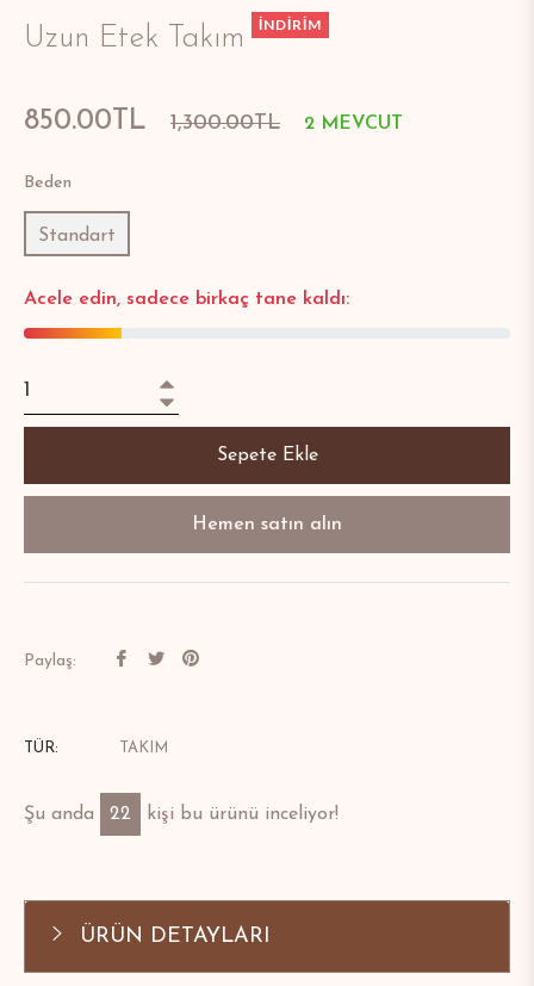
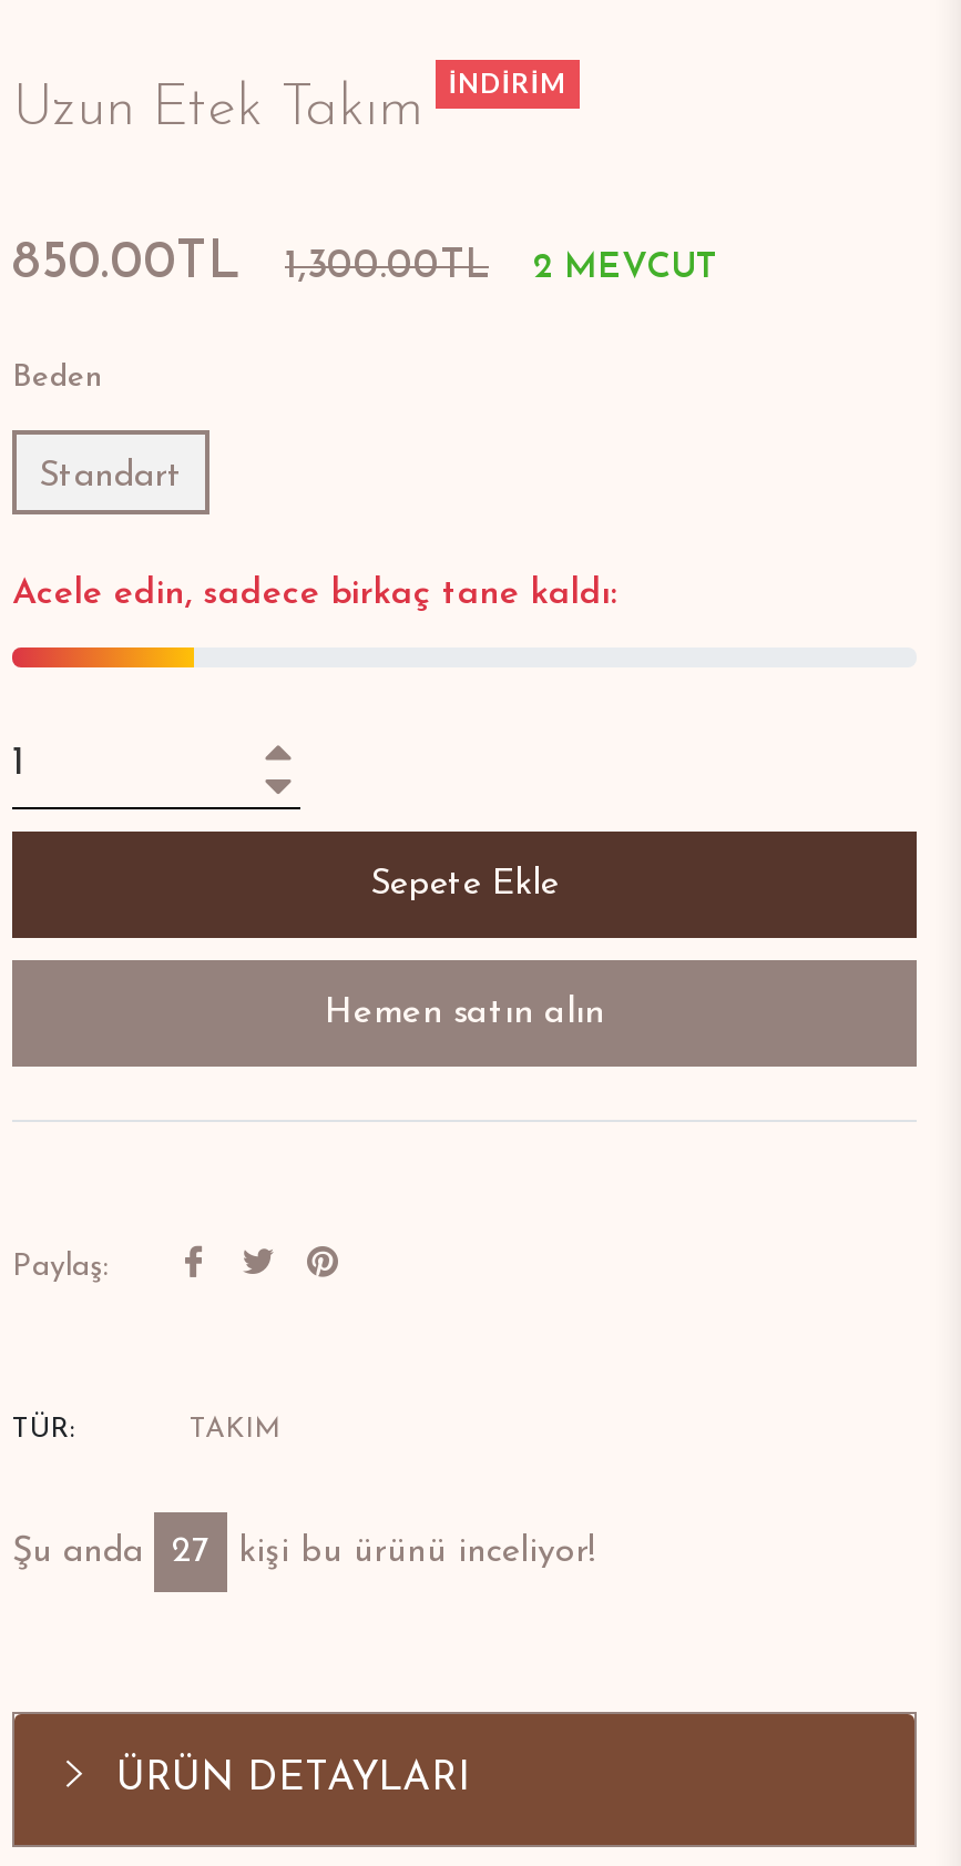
- Şu anda 22 kişi bu ürünü inceliyor!
+ Şu anda 27 kişi bu ürünü inceliyor!
